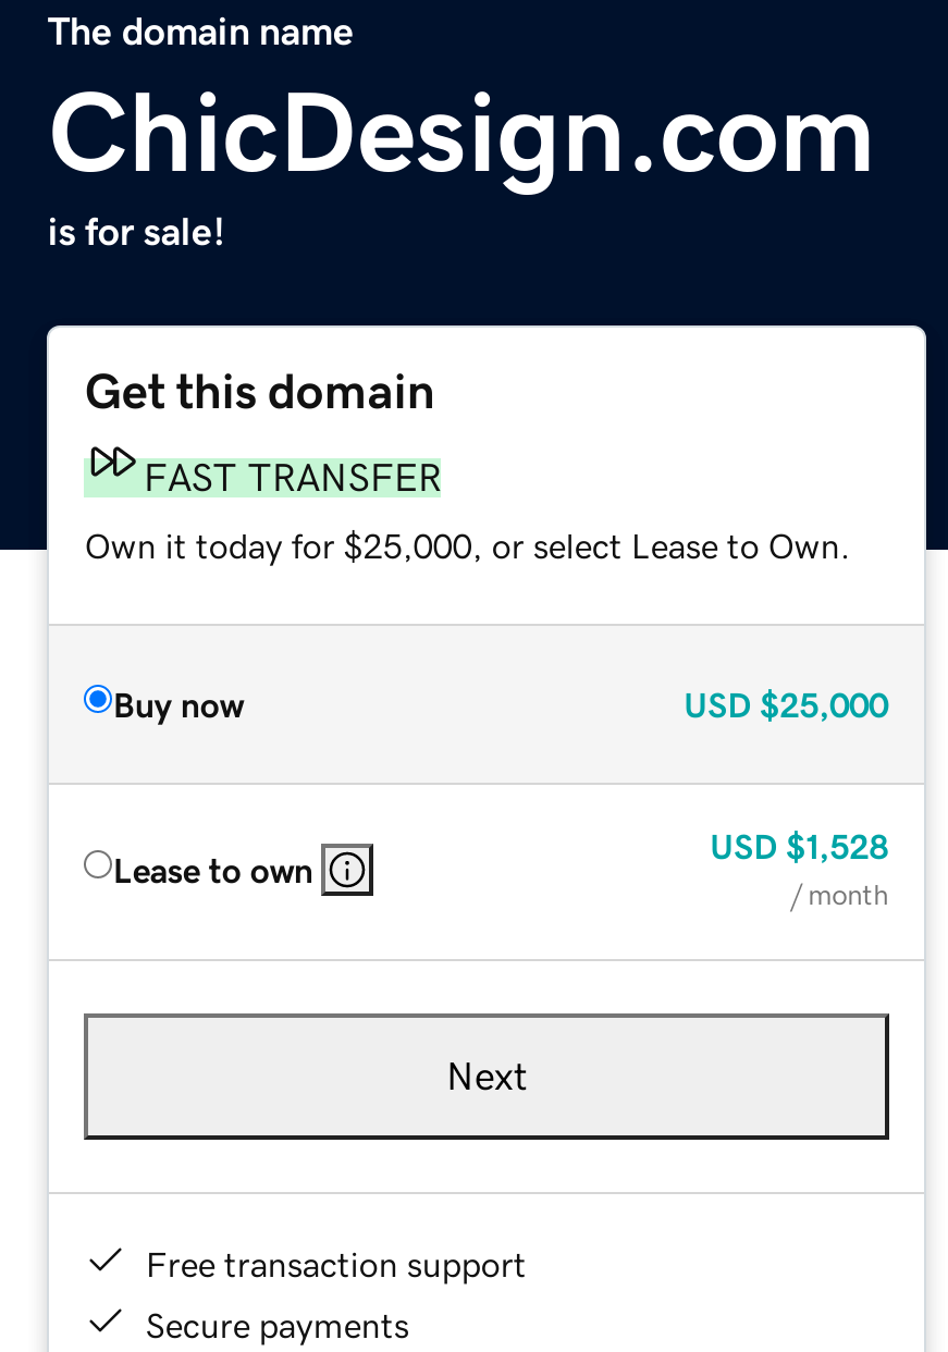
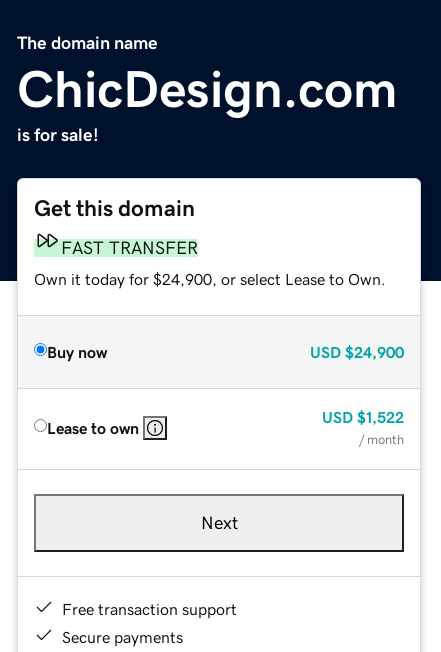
- Own it today for $25,000, or select Lease to Own.
+ Own it today for $24,900, or select Lease to Own.

- USD $25,000
+ USD $24,900

- USD $1,528
+ USD $1,522
